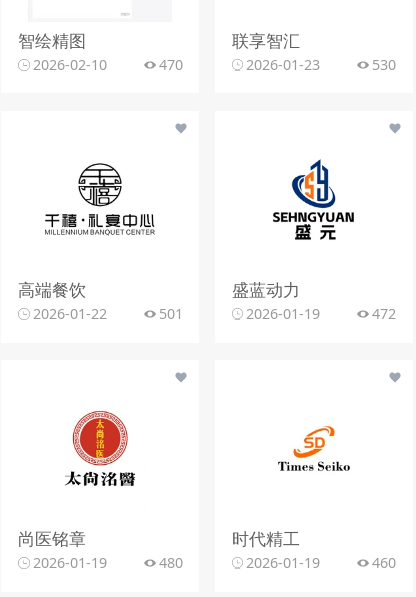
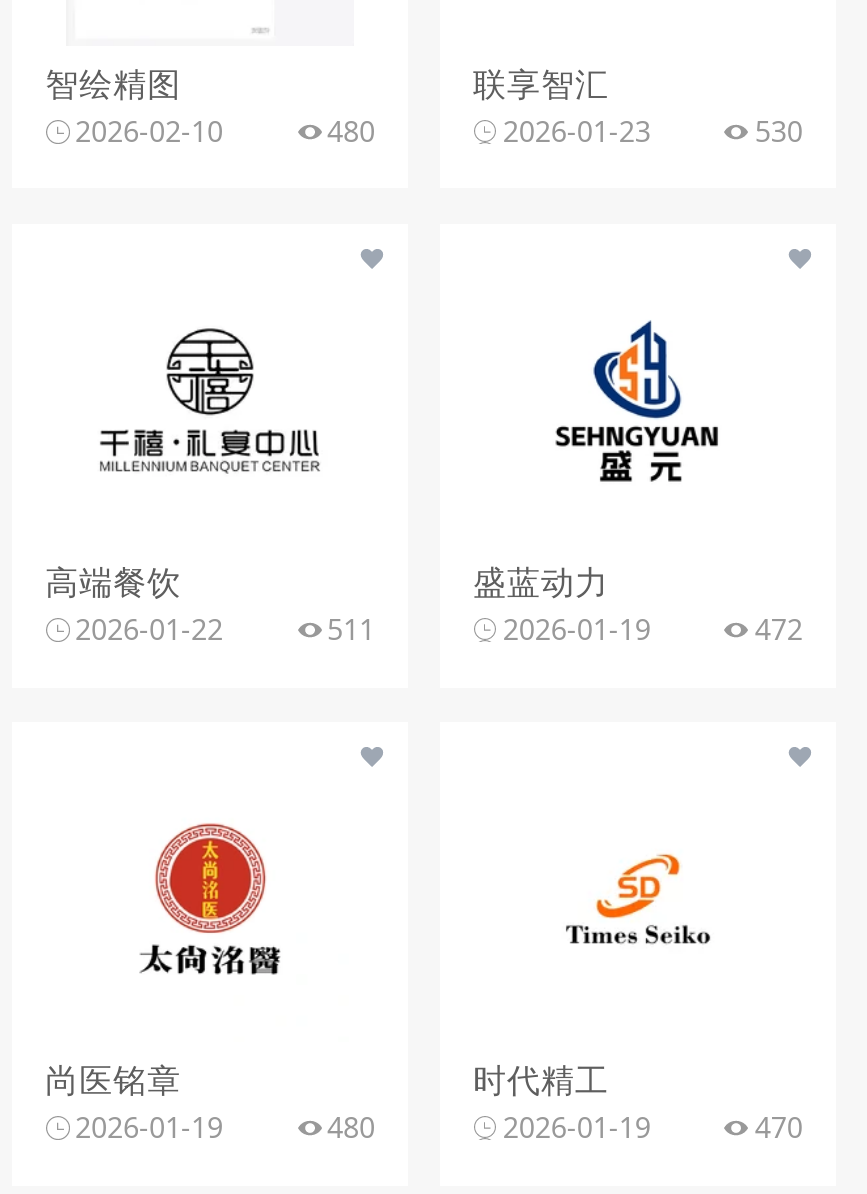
- 470
+ 480

- 501
+ 511

- 460
+ 470
